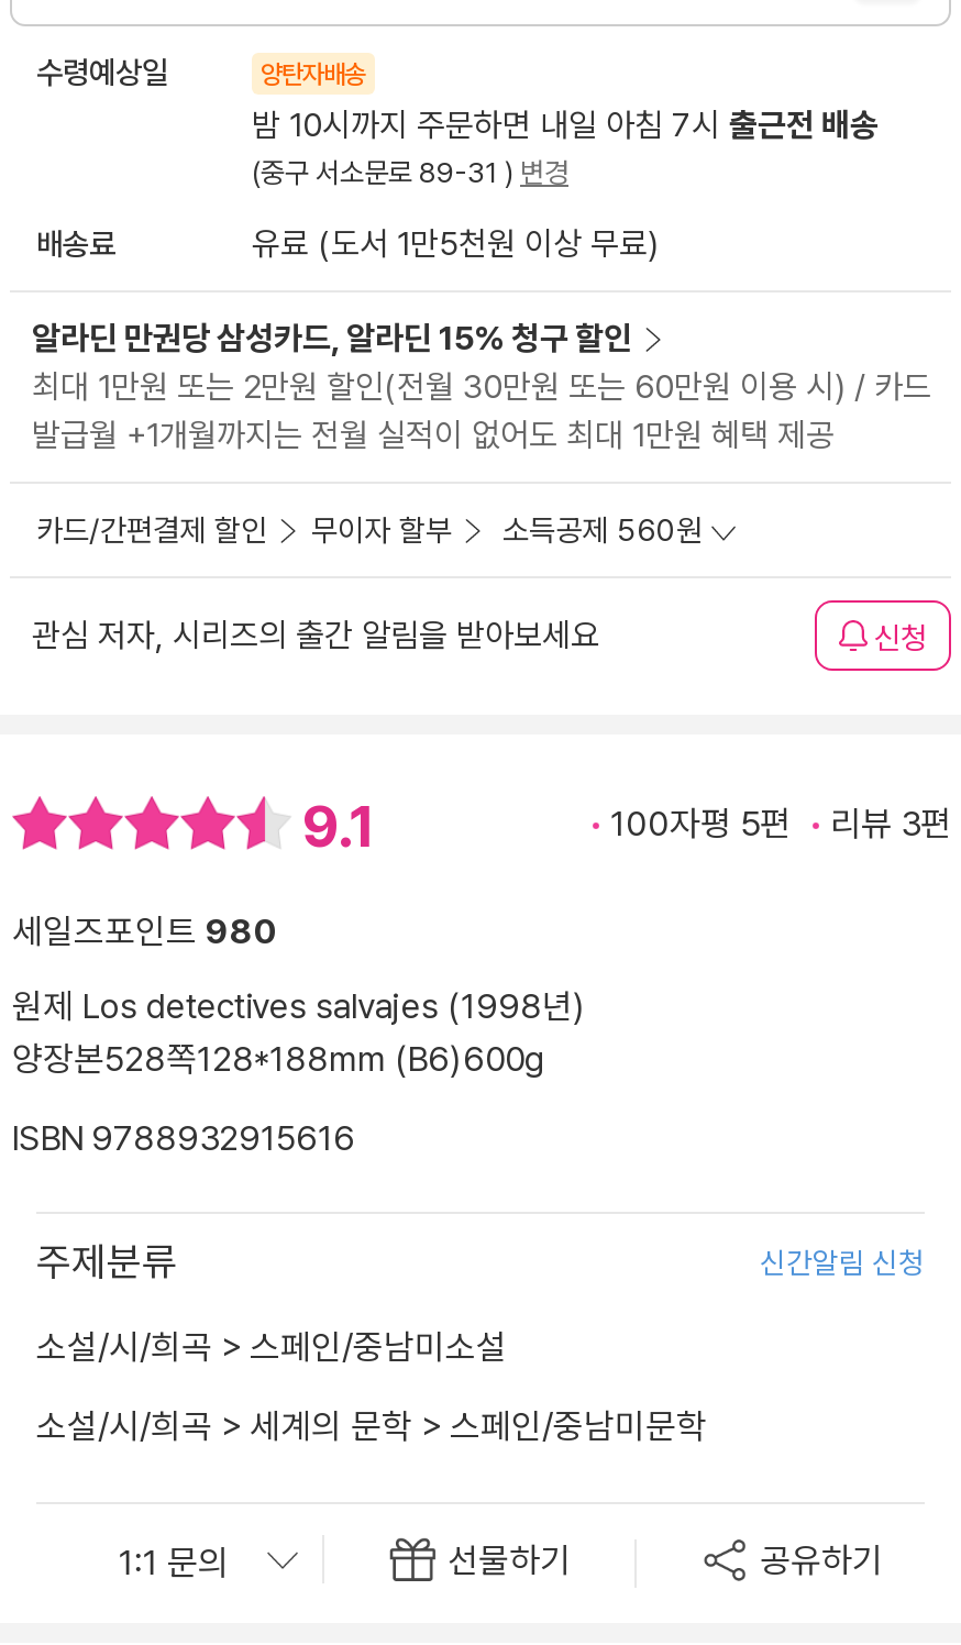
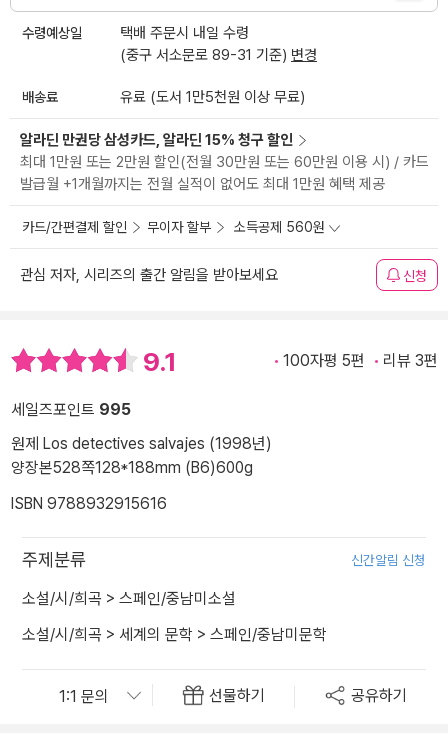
- 양탄자배송
- 밤 10시까지 주문하면 내일 아침 7시 출근전 배송
- (중구 서소문로 89-31 ) 변경
+ 택배 주문시 내일 수령
+ (중구 서소문로 89-31 기준) 변경

- 세일즈포인트 980
+ 세일즈포인트 995
